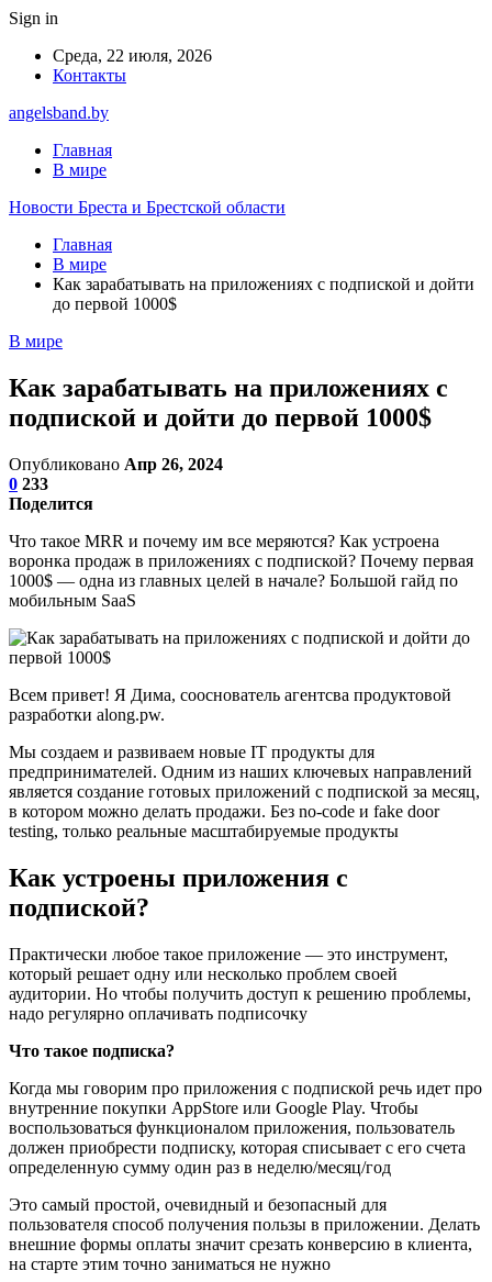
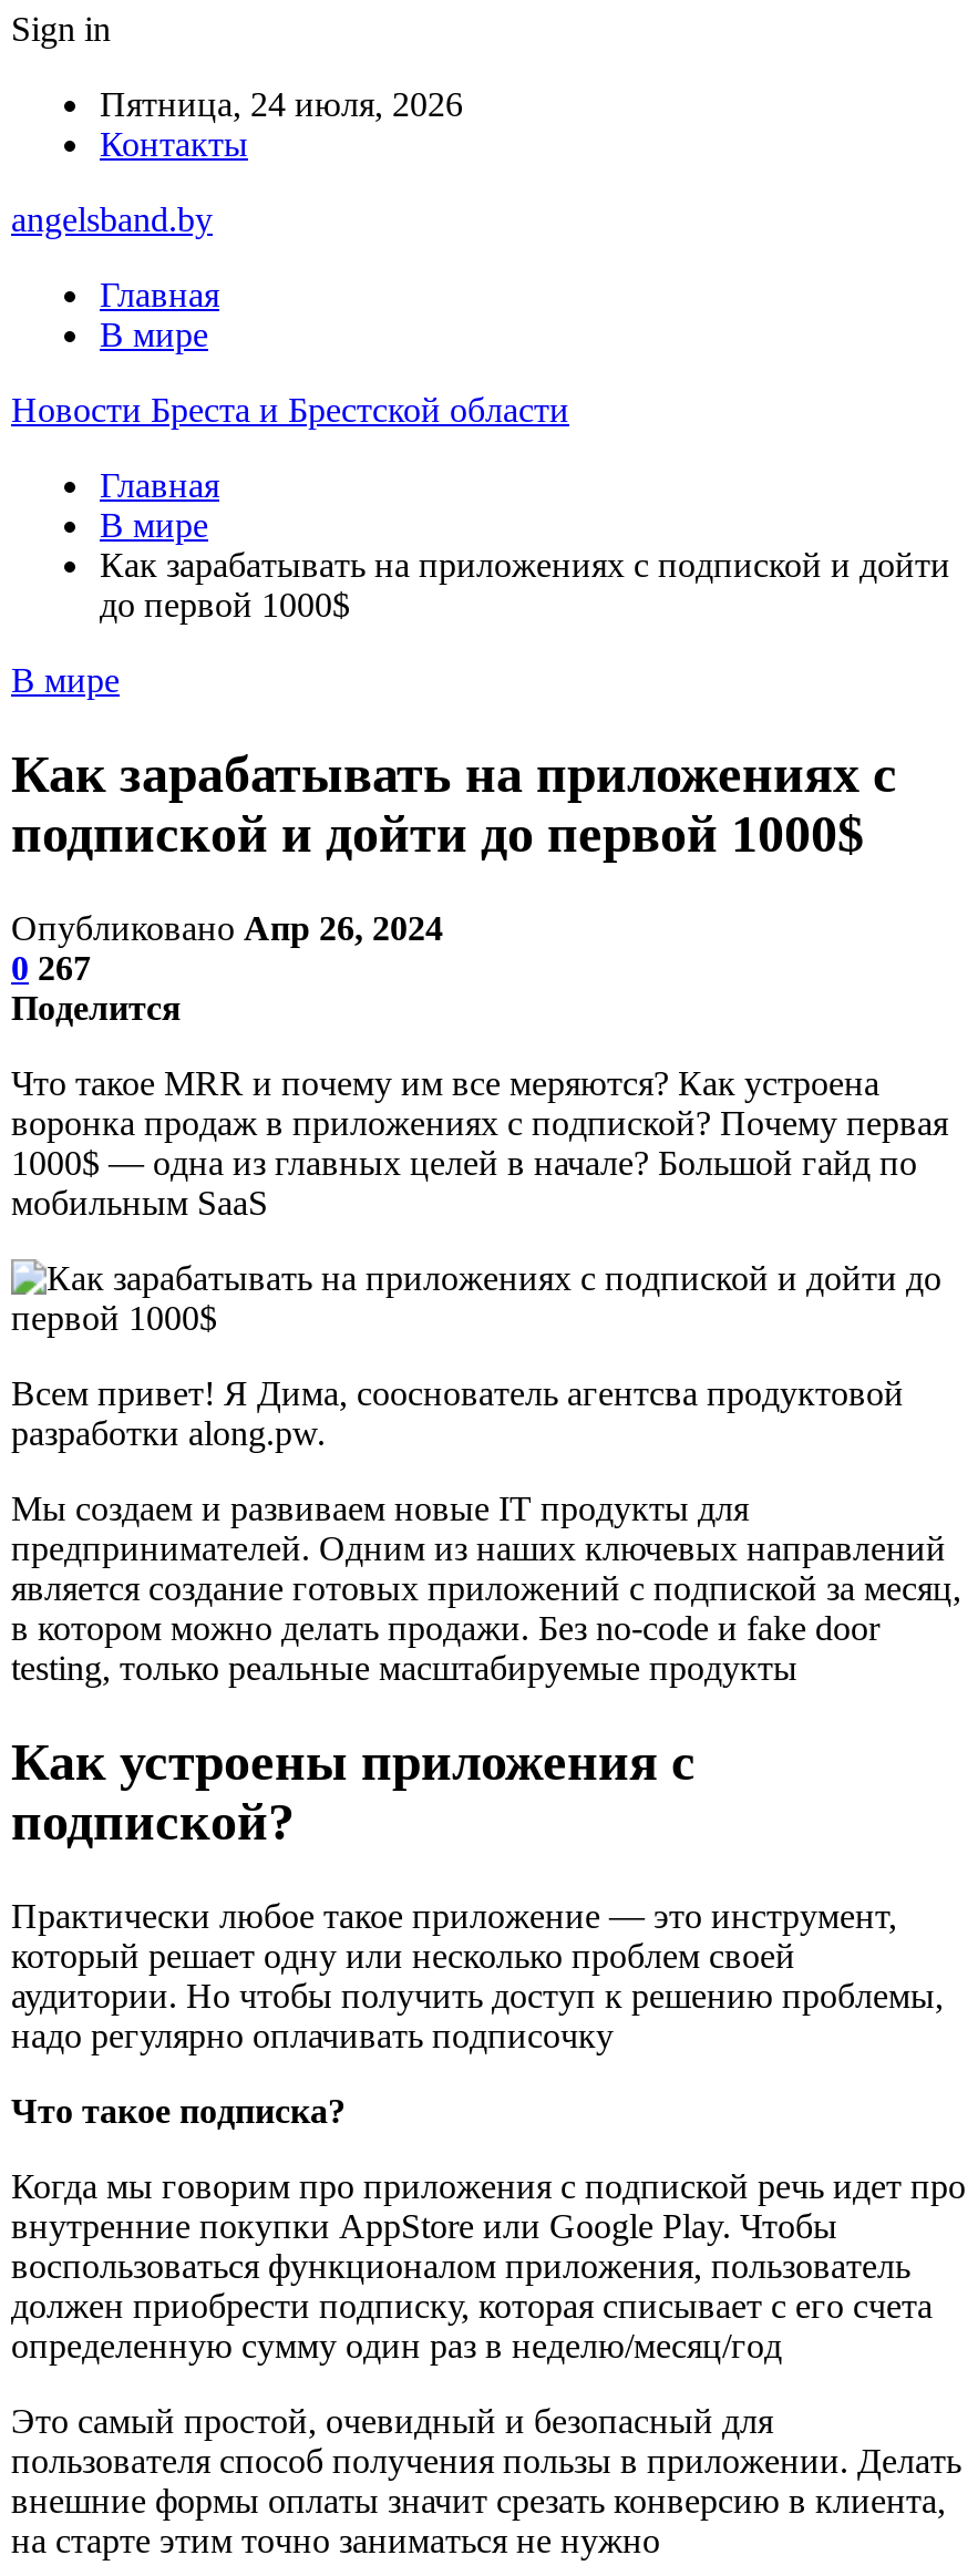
- Среда, 22 июля, 2026
+ Пятница, 24 июля, 2026

- 0 233
+ 0 267
